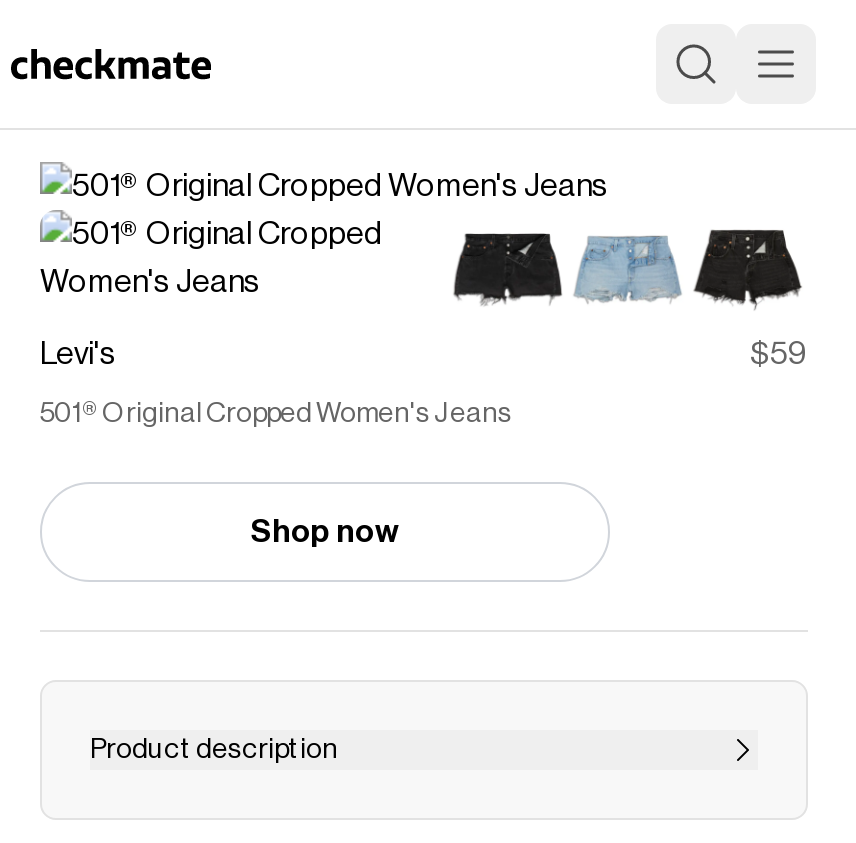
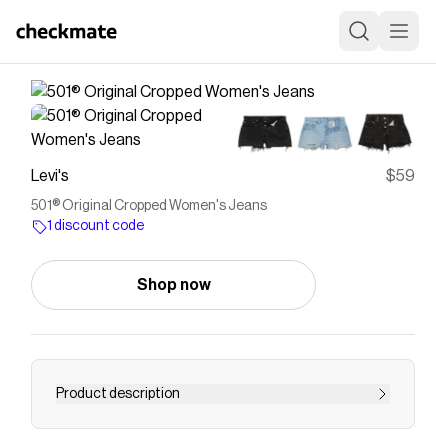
+ 1 discount code
